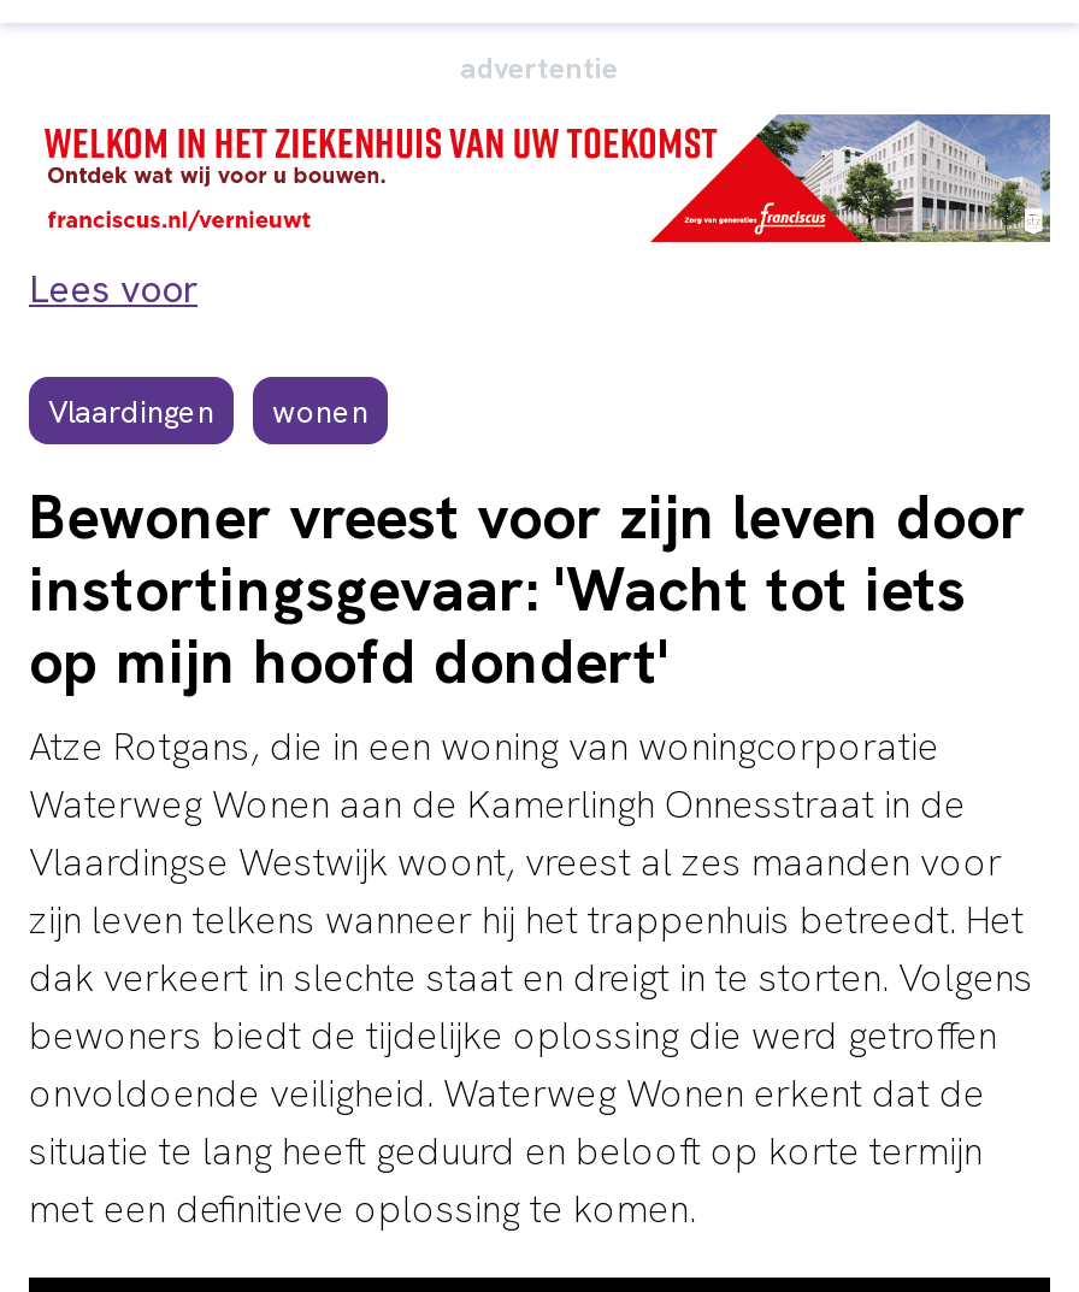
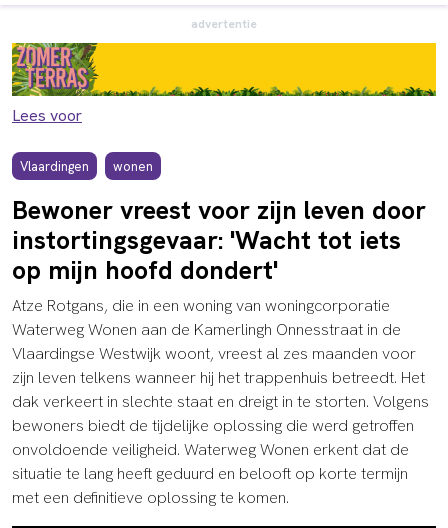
- [image]
+ [image]
